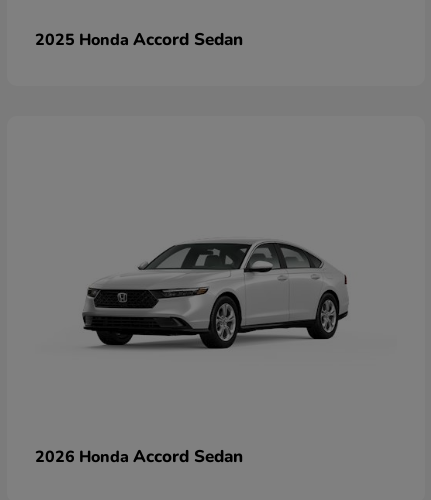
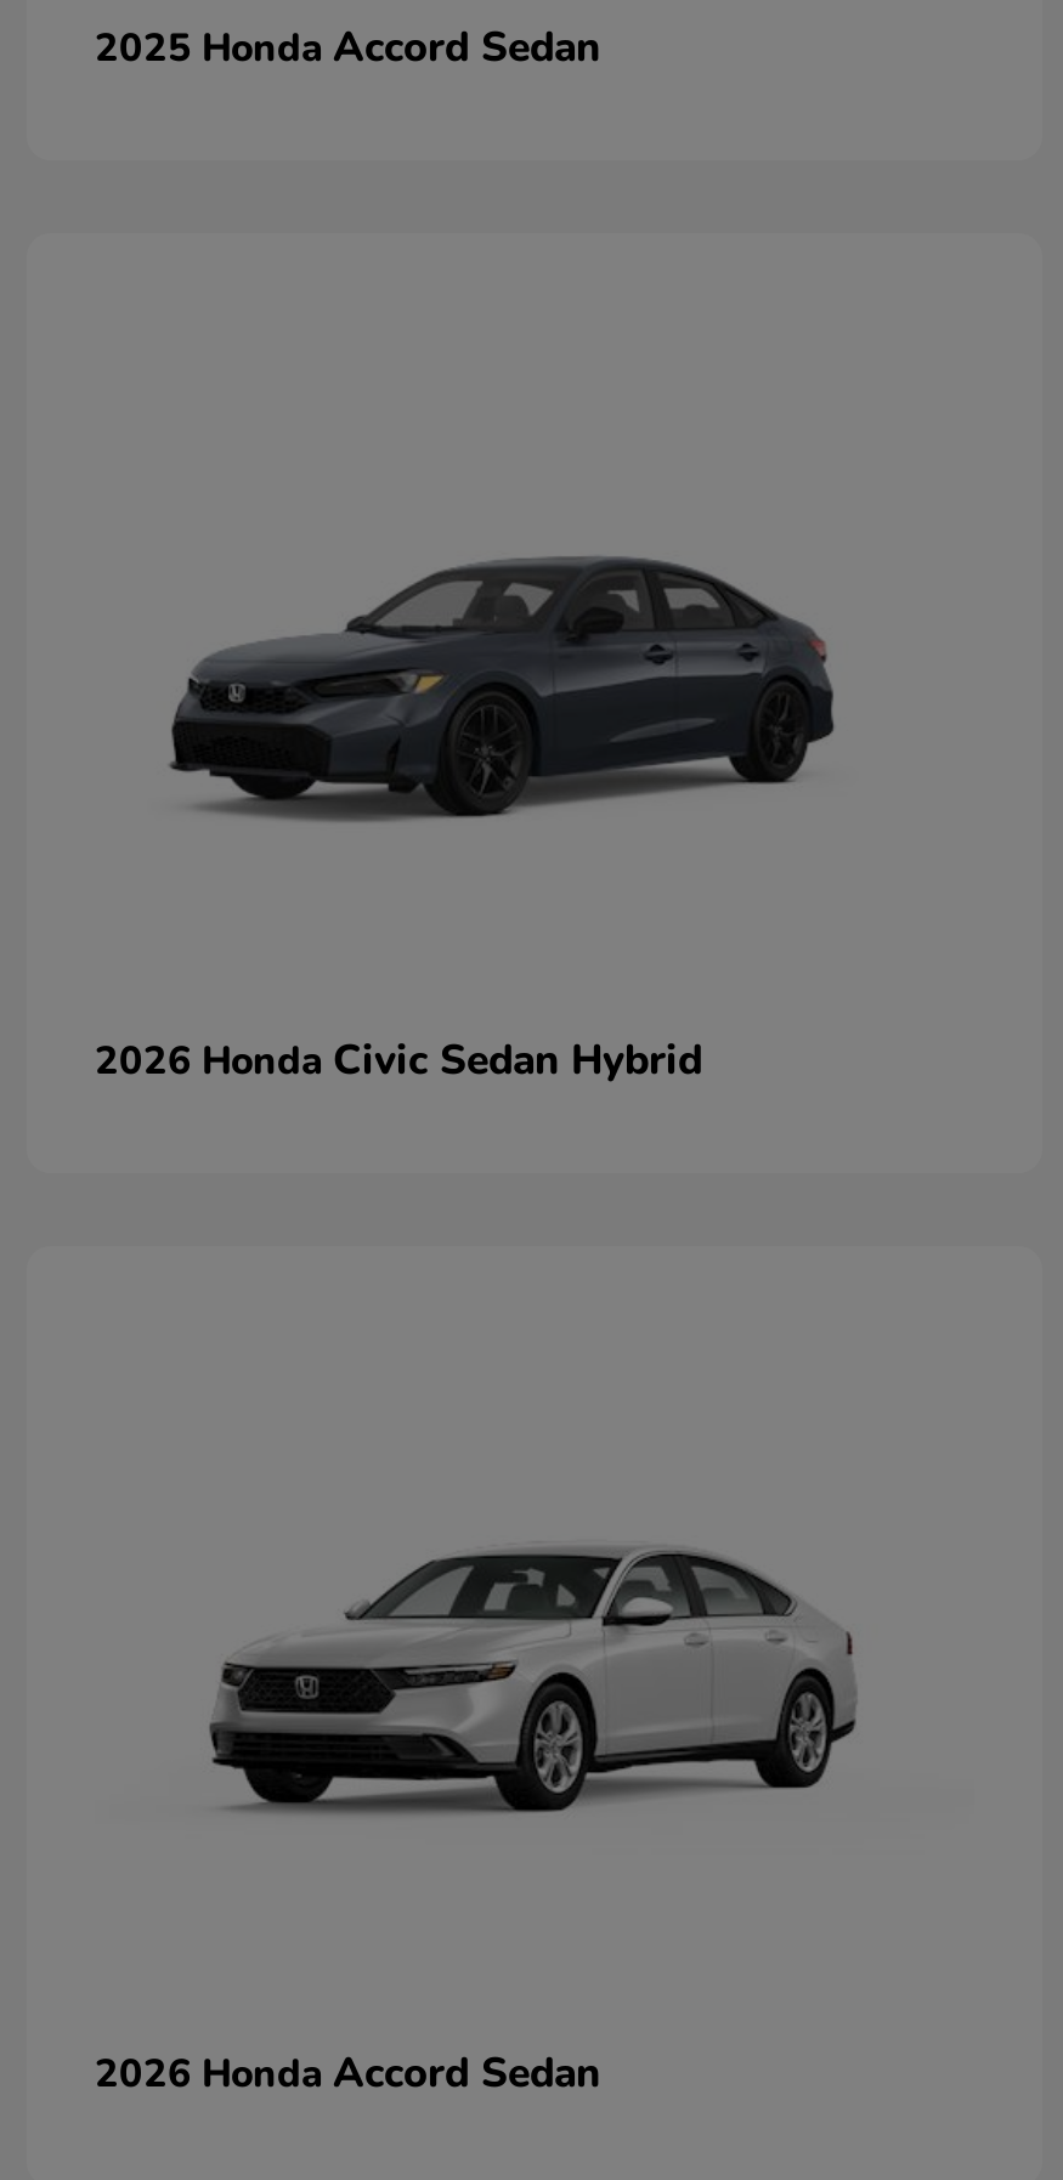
+ 2026 Honda Civic Sedan Hybrid

+ [image]
